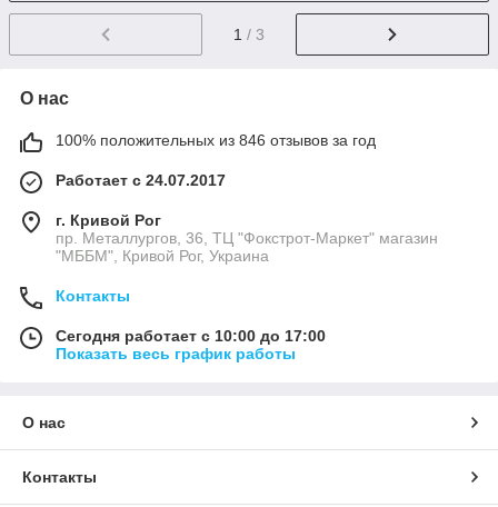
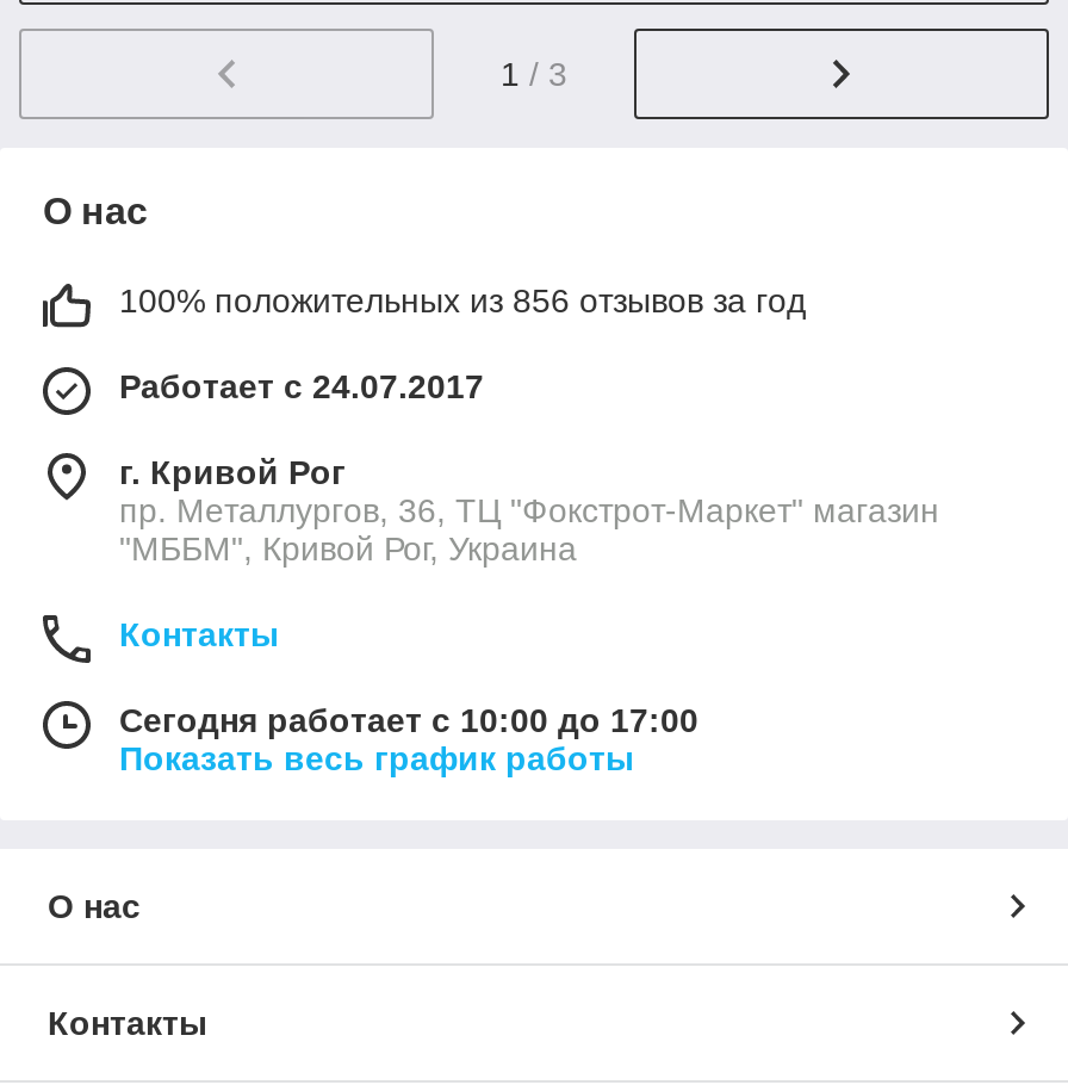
- 100% положительных из 846 отзывов за год
+ 100% положительных из 856 отзывов за год
